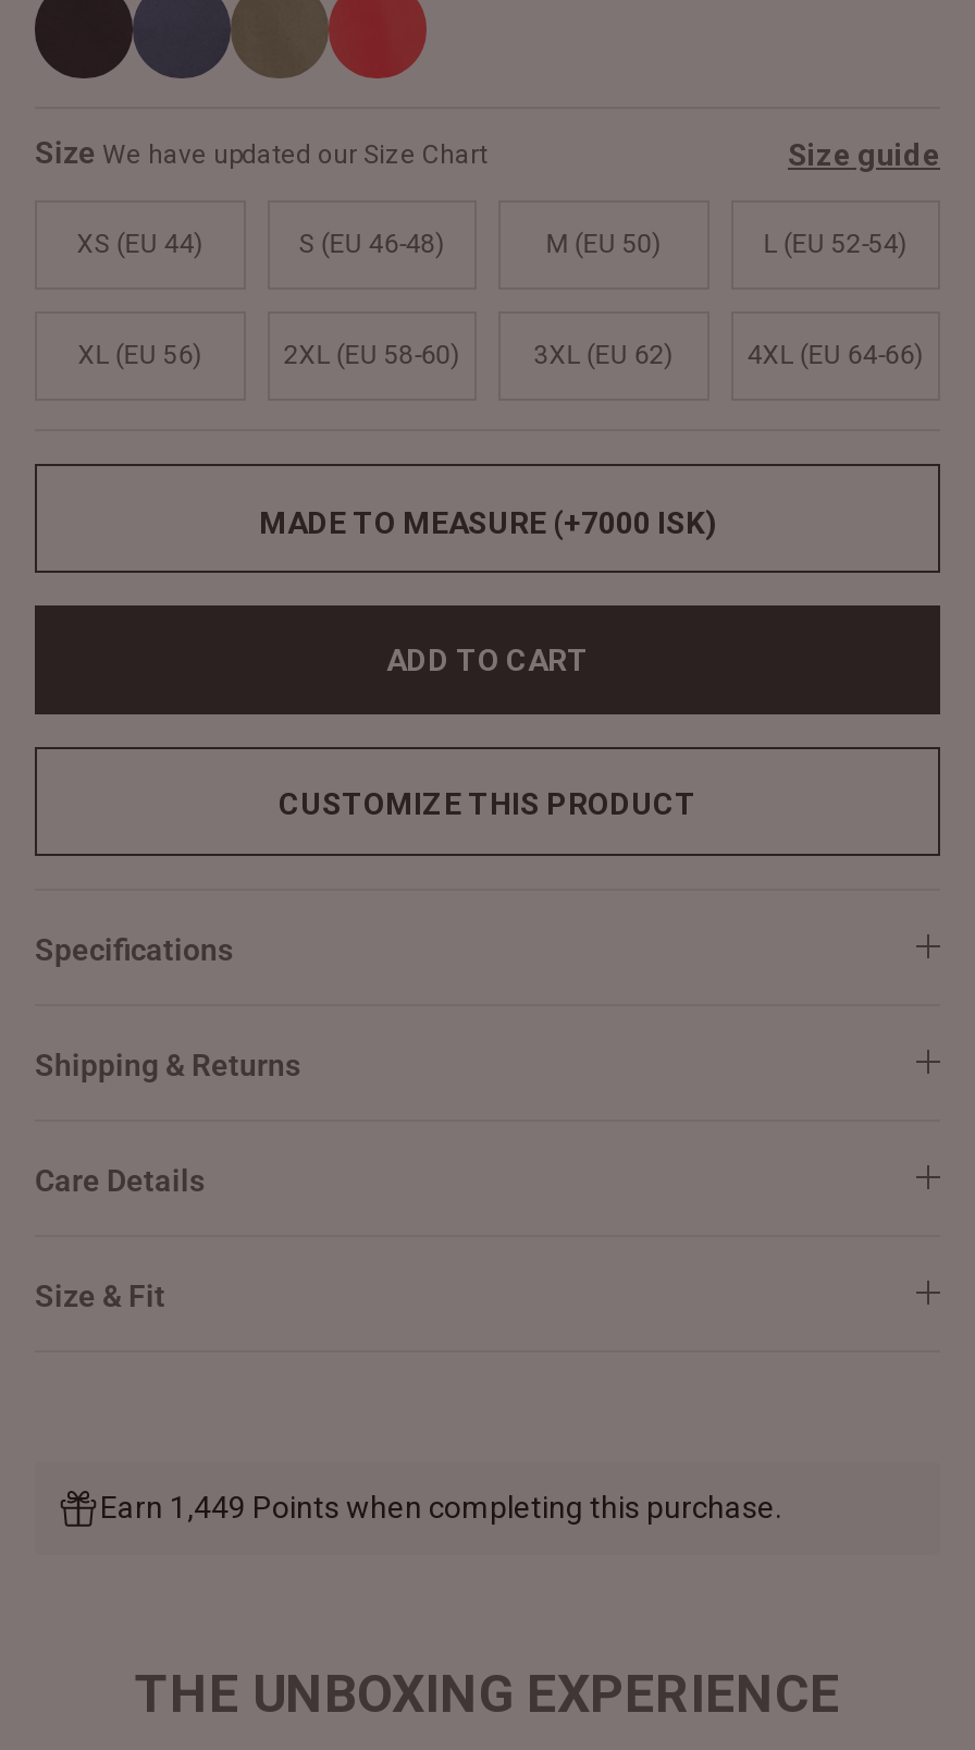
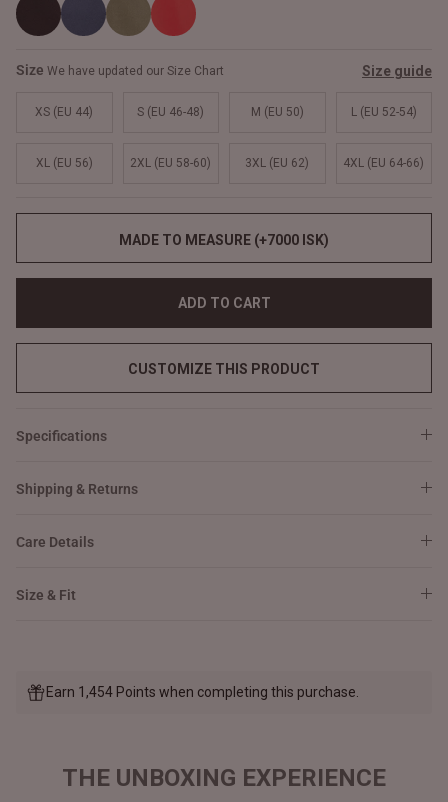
- Earn 1,449 Points when completing this purchase.
+ Earn 1,454 Points when completing this purchase.
